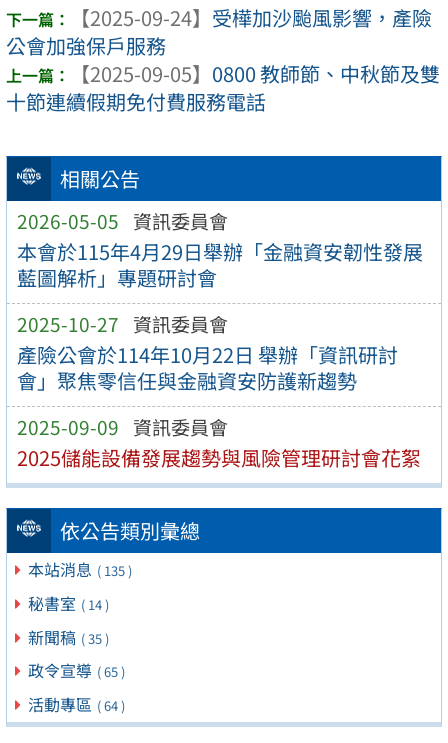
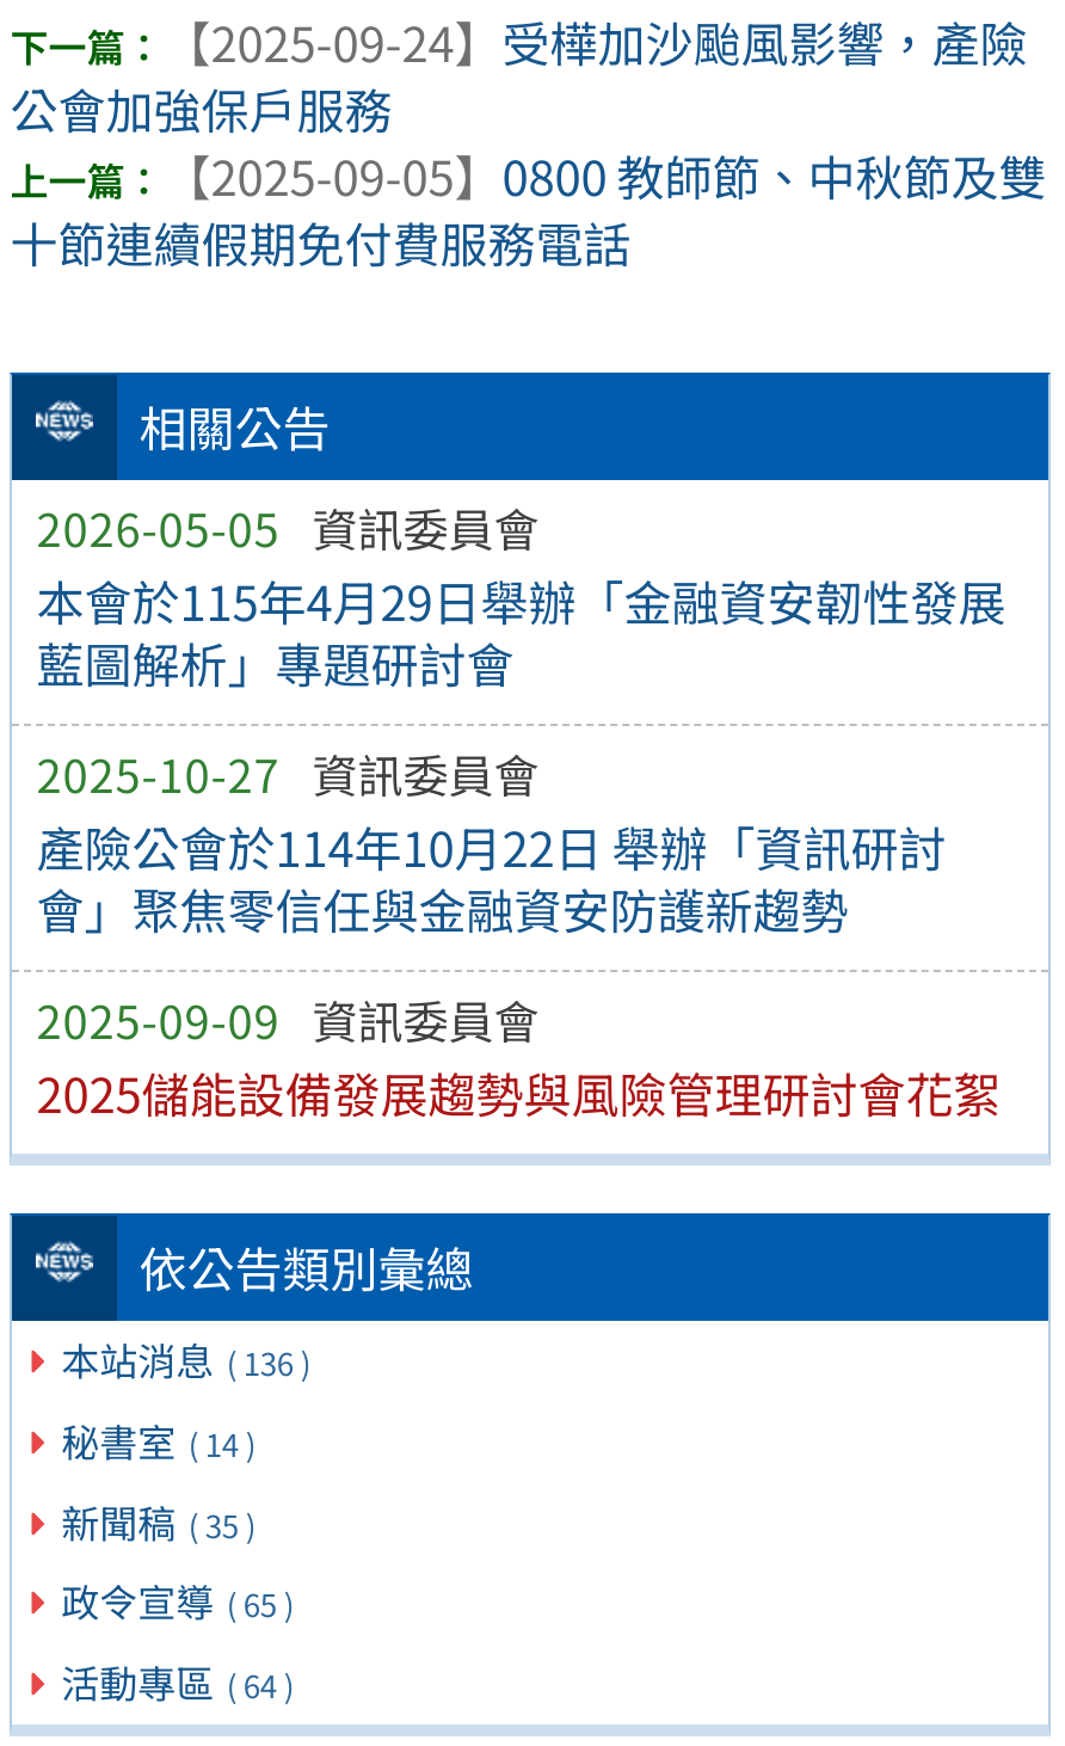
- 本站消息 ( 135 )
+ 本站消息 ( 136 )
